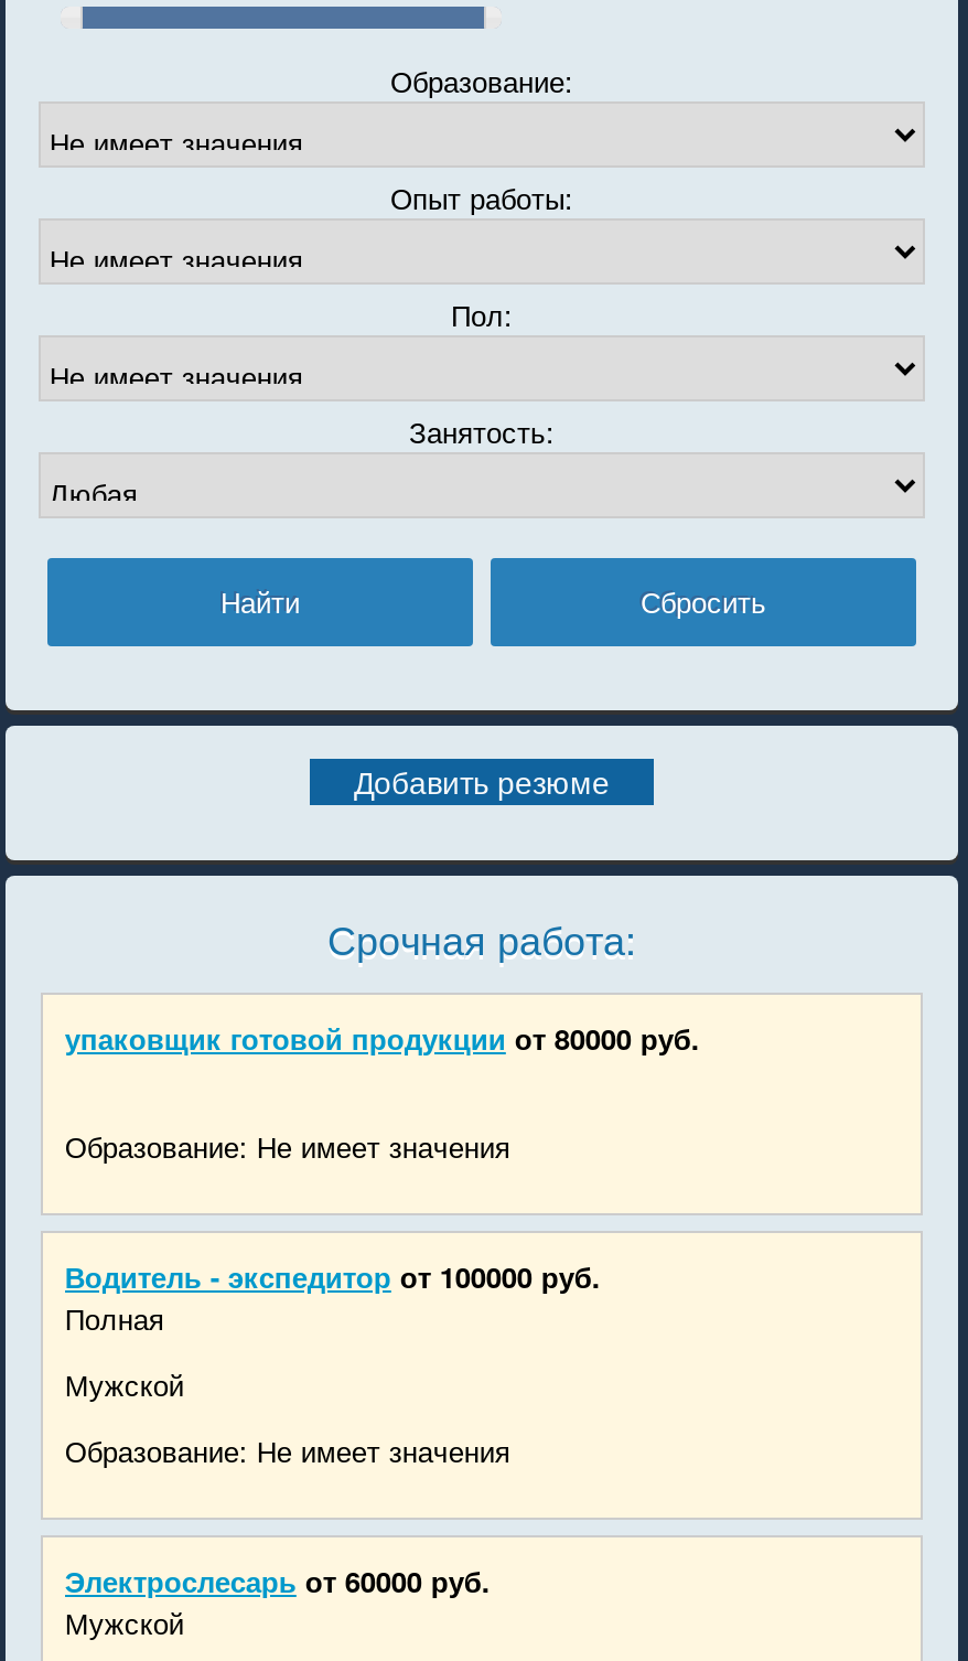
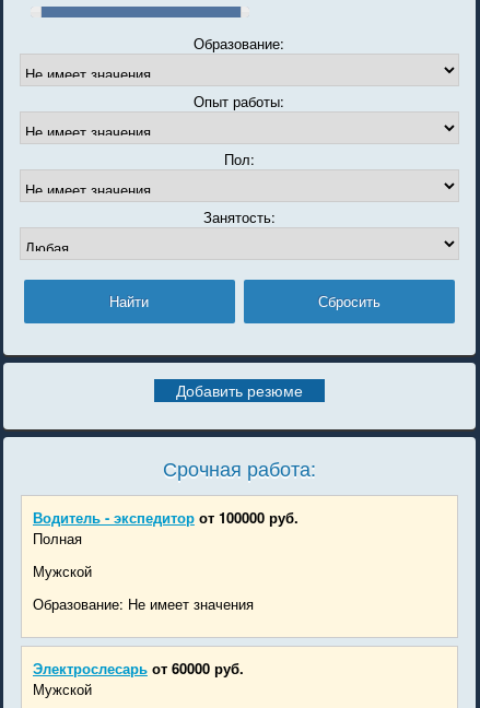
- упаковщик готовой продукции от 80000 руб.
- Образование: Не имеет значения
